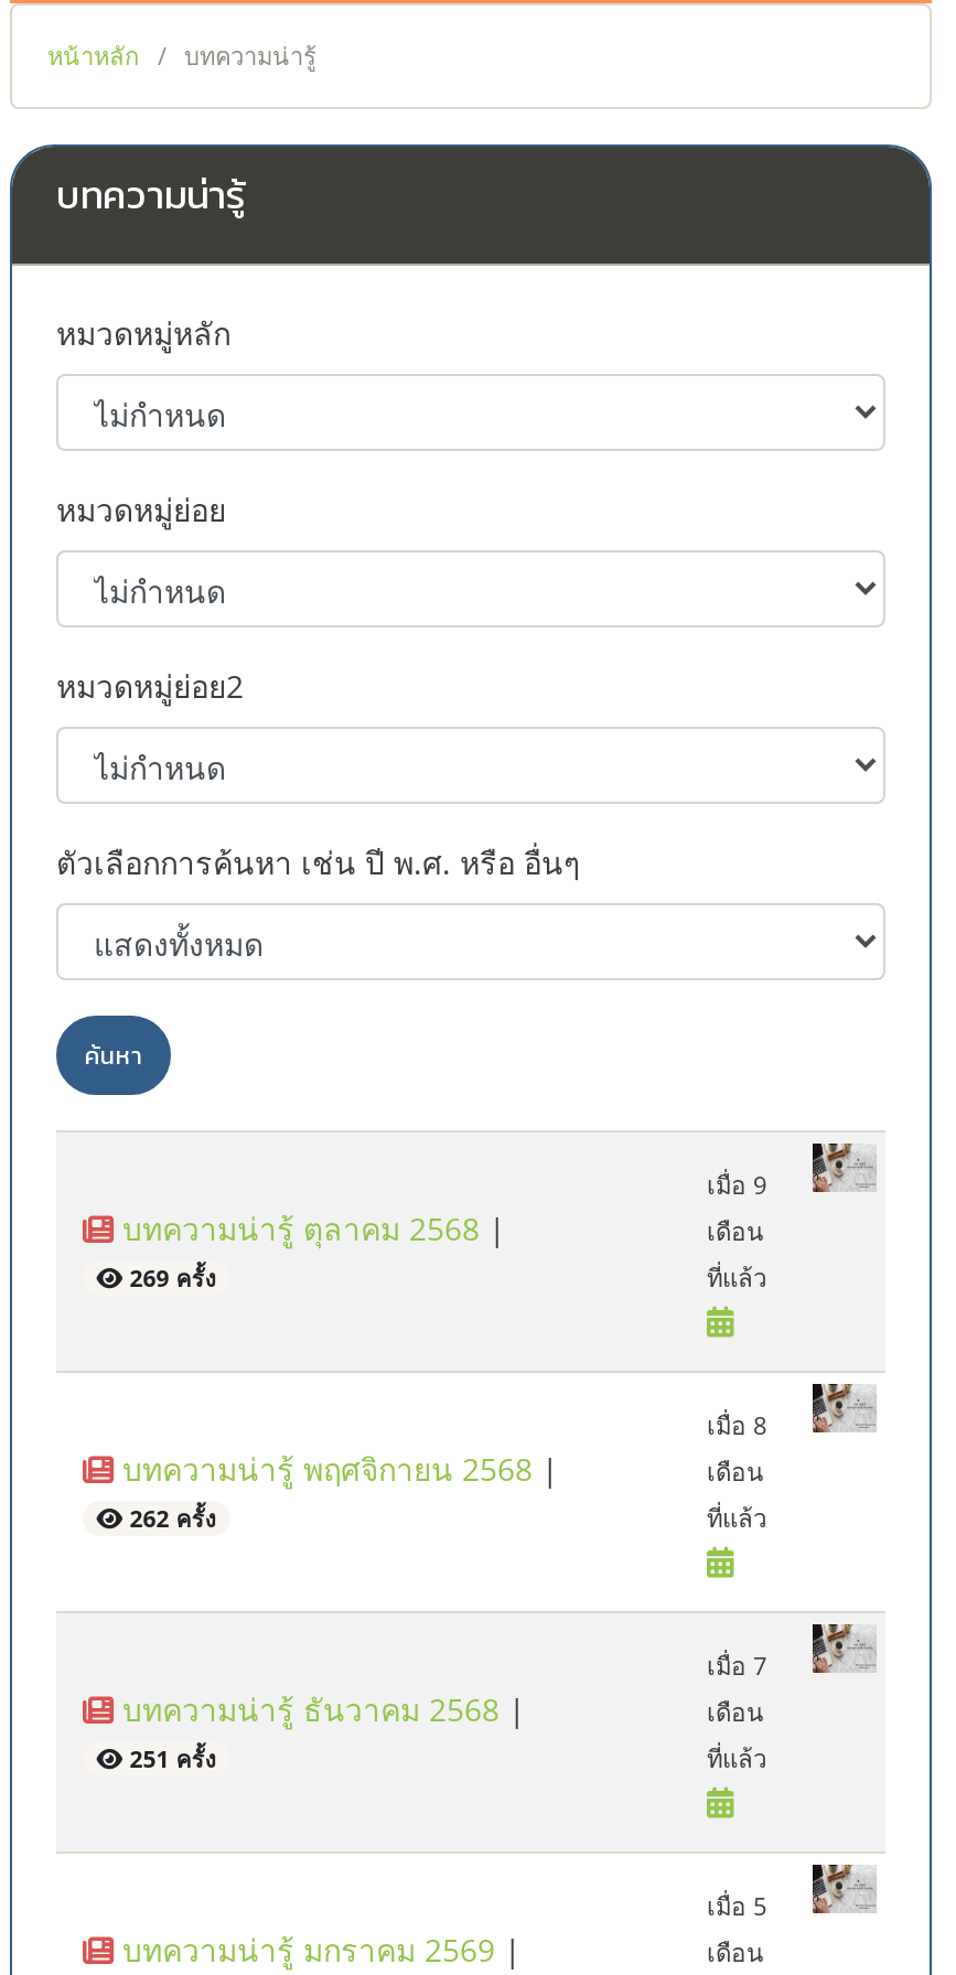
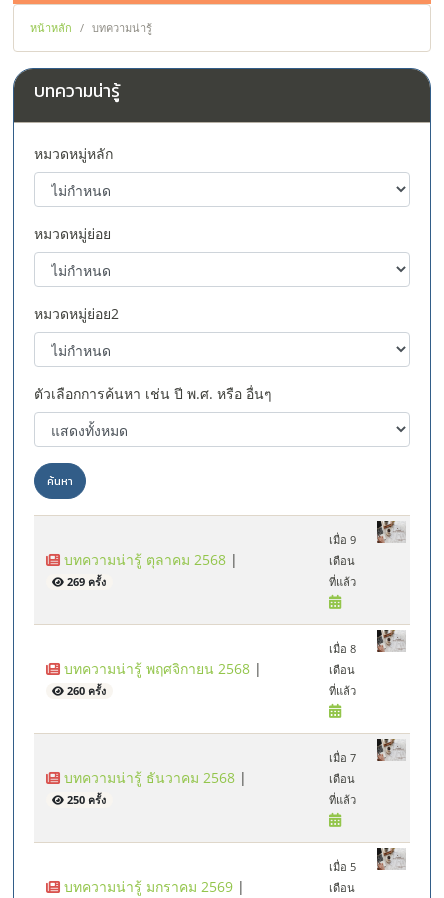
- 262 ครั้ง
+ 260 ครั้ง

- 251 ครั้ง
+ 250 ครั้ง
